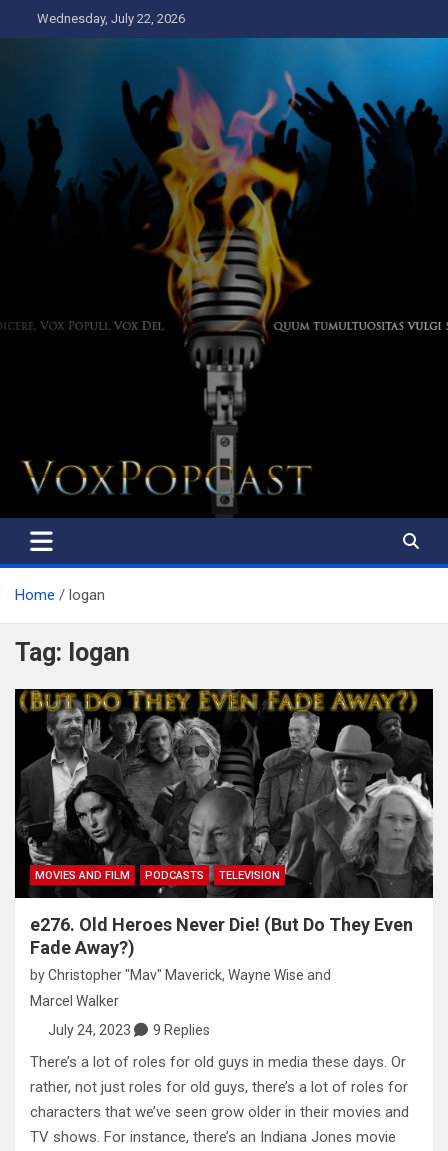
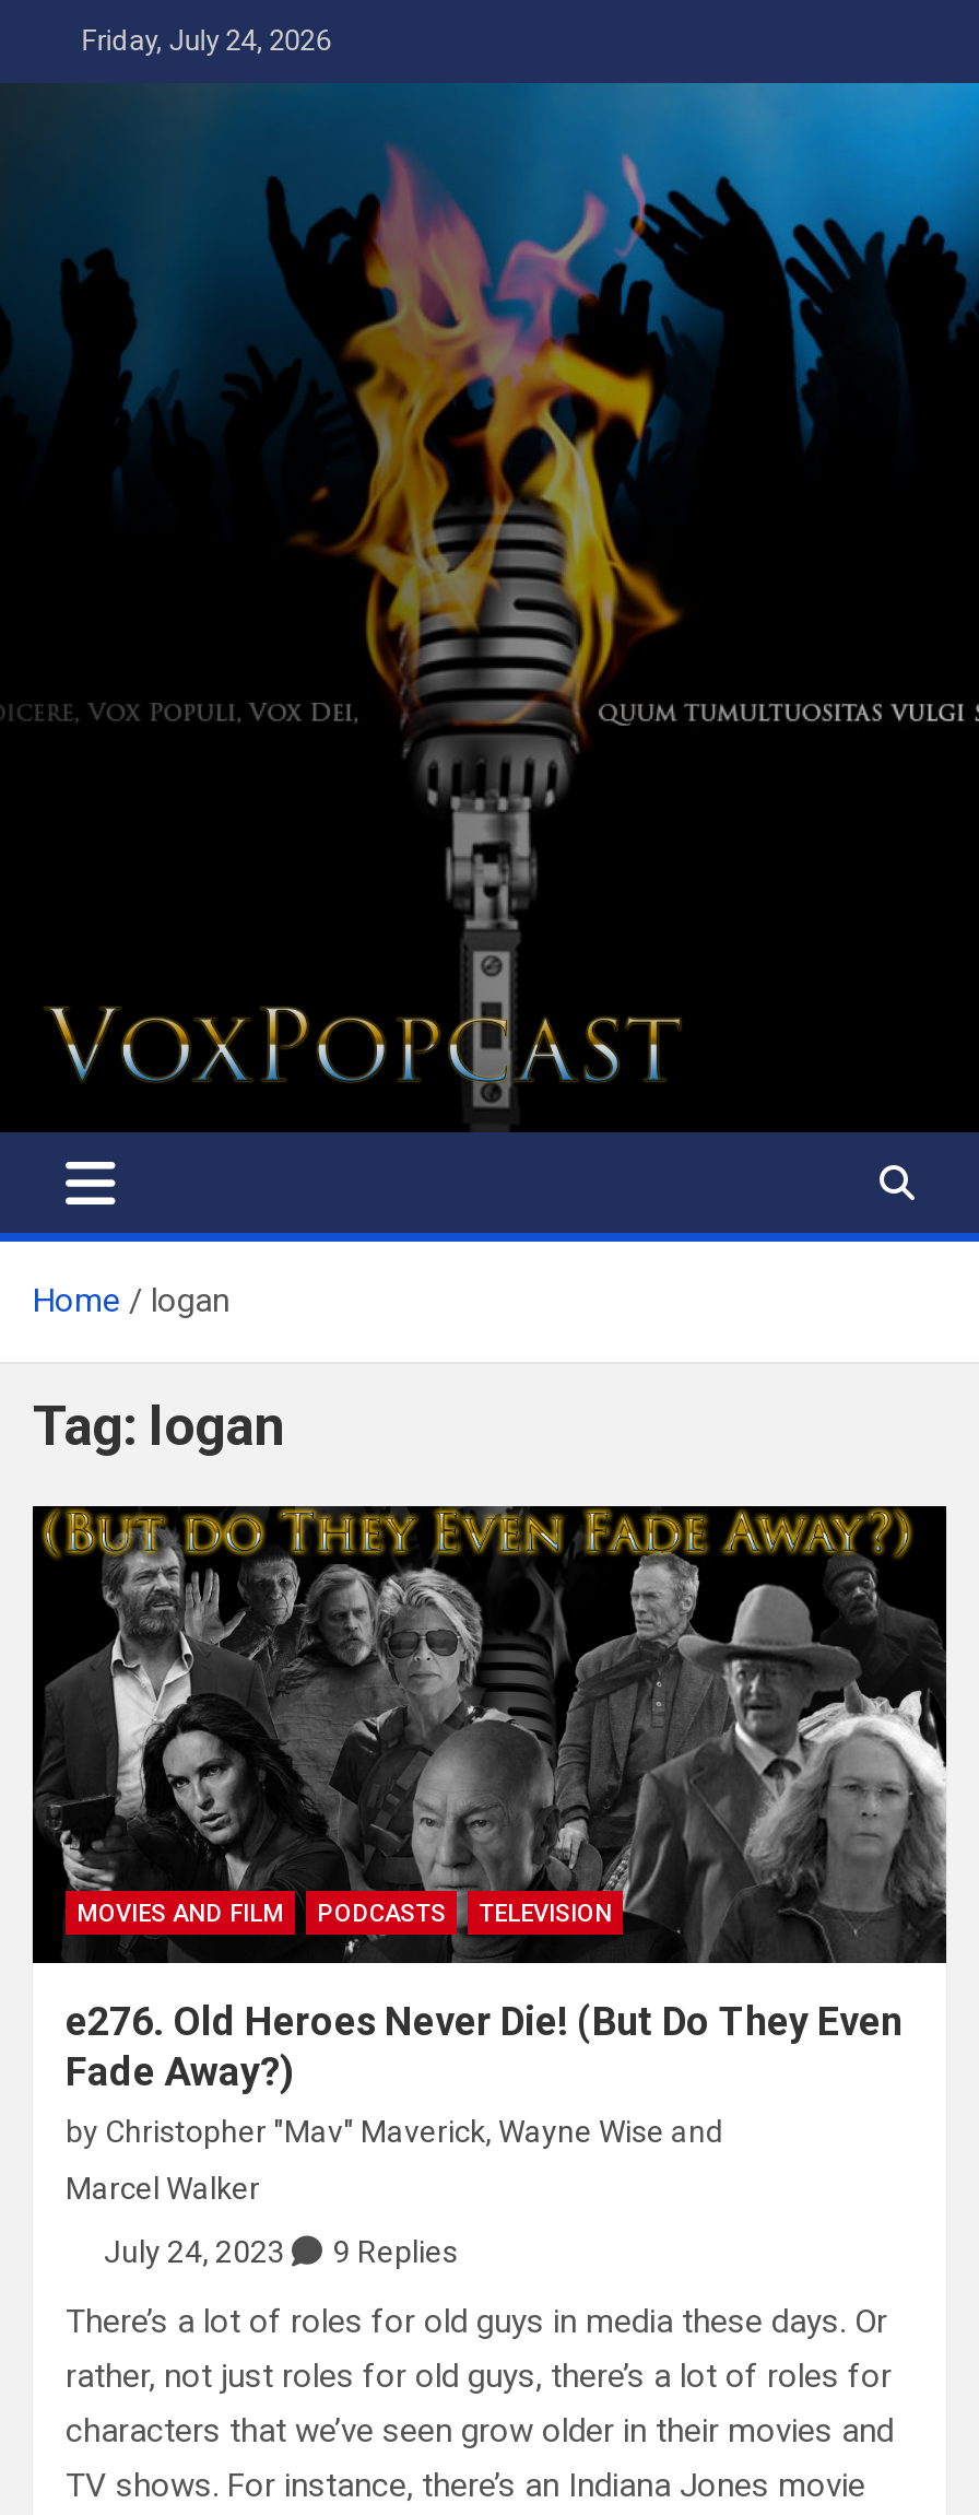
- Wednesday, July 22, 2026
+ Friday, July 24, 2026
